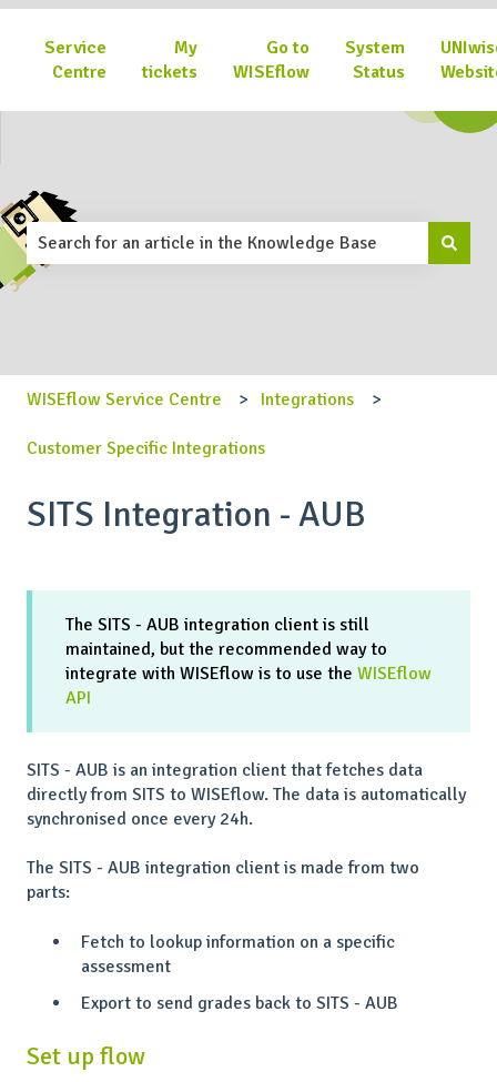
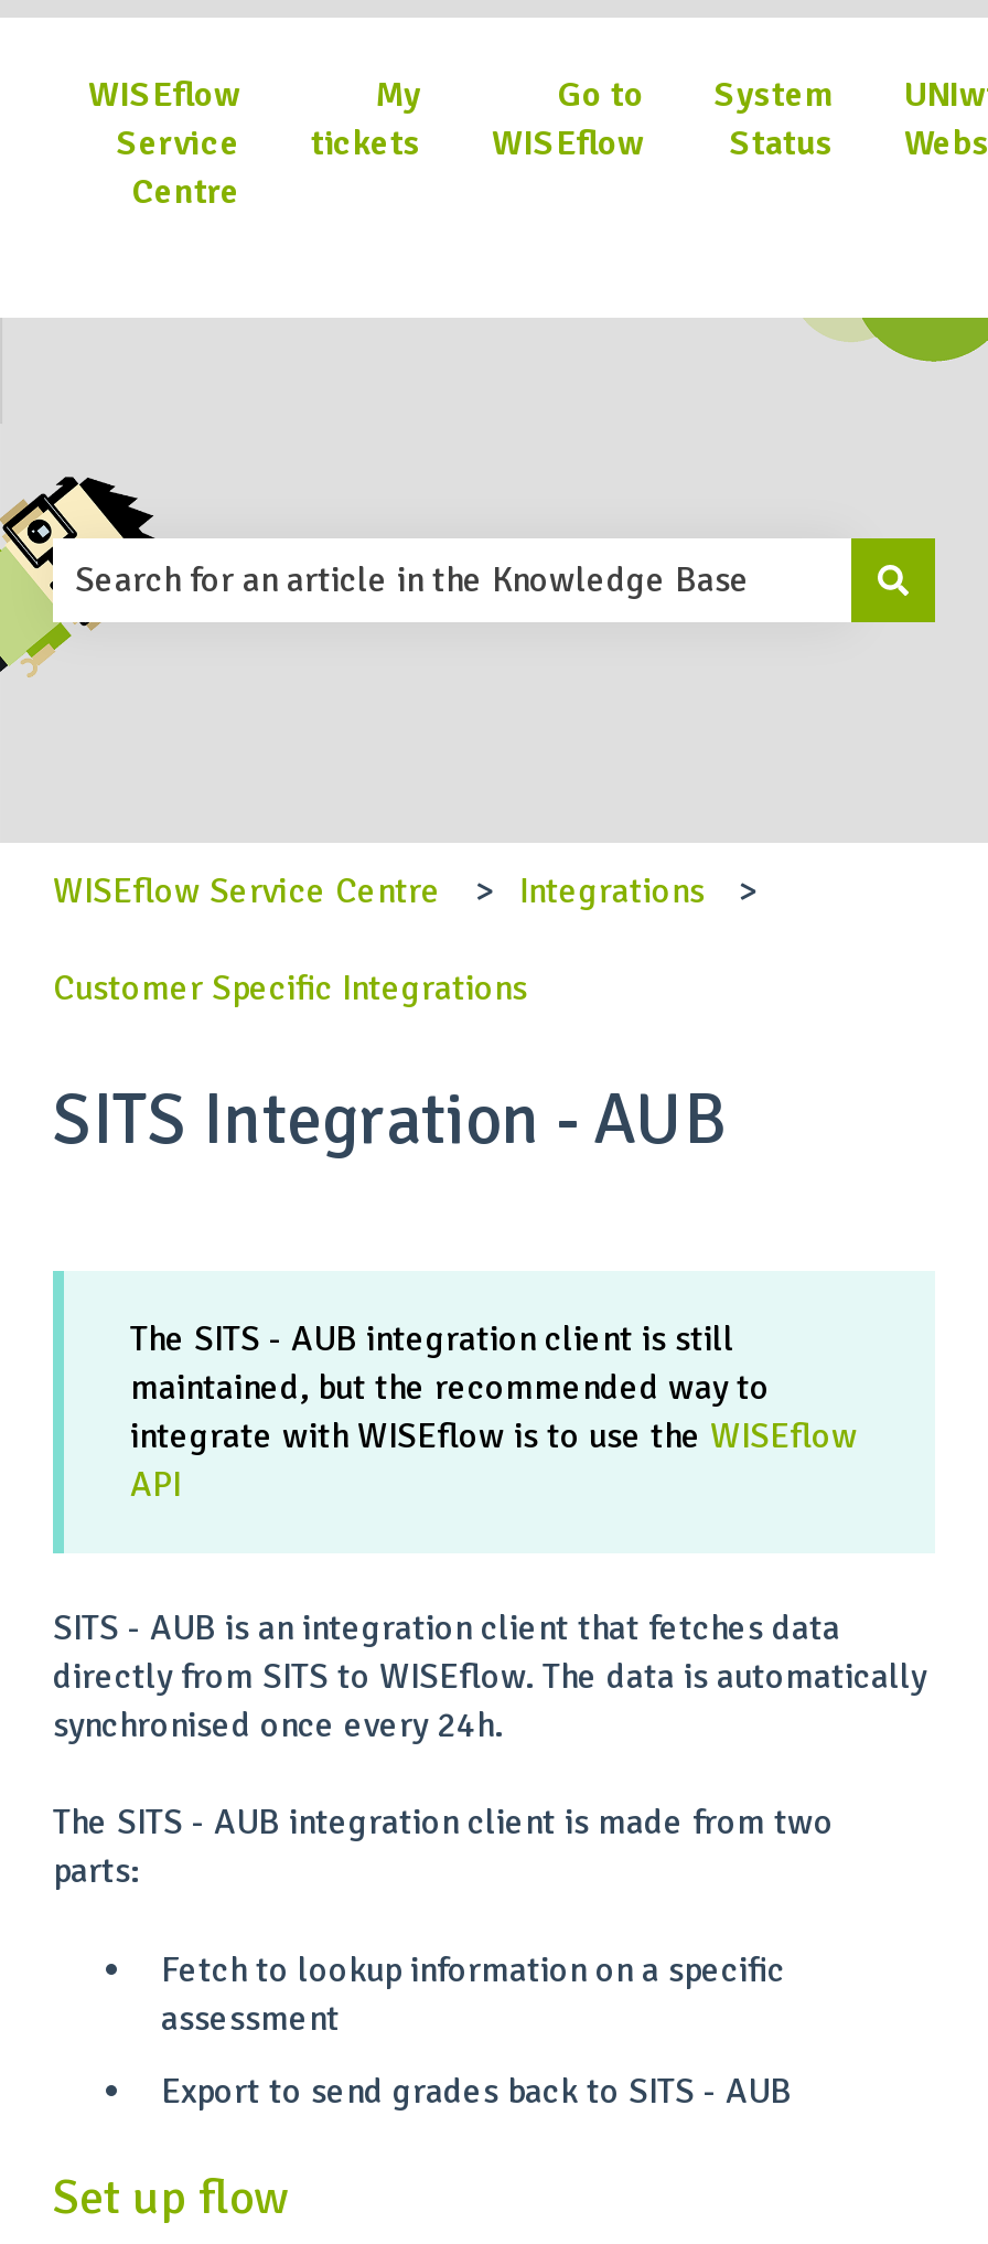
+ WISEflow
